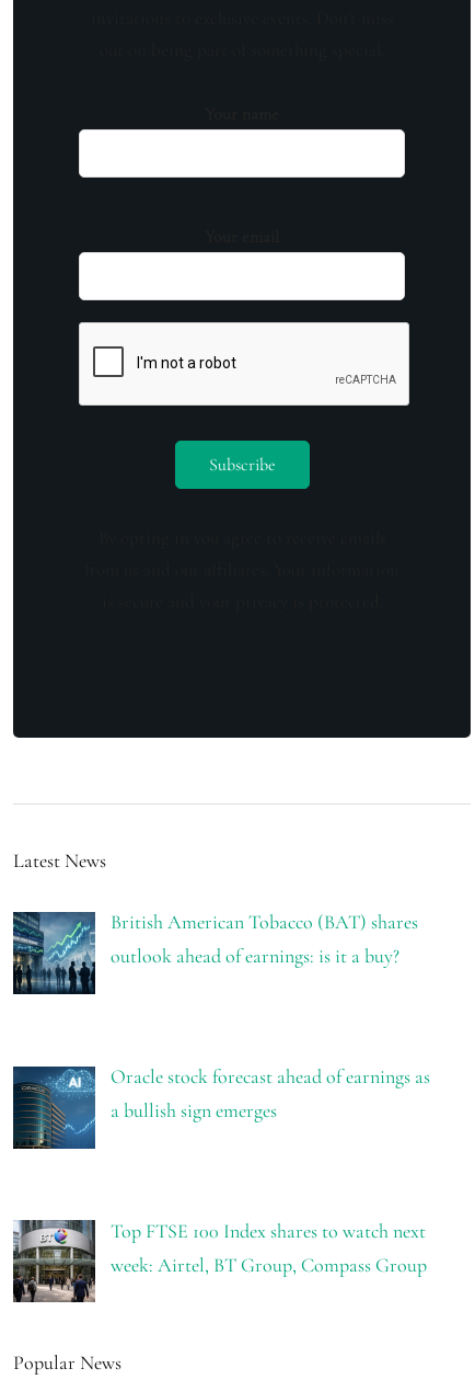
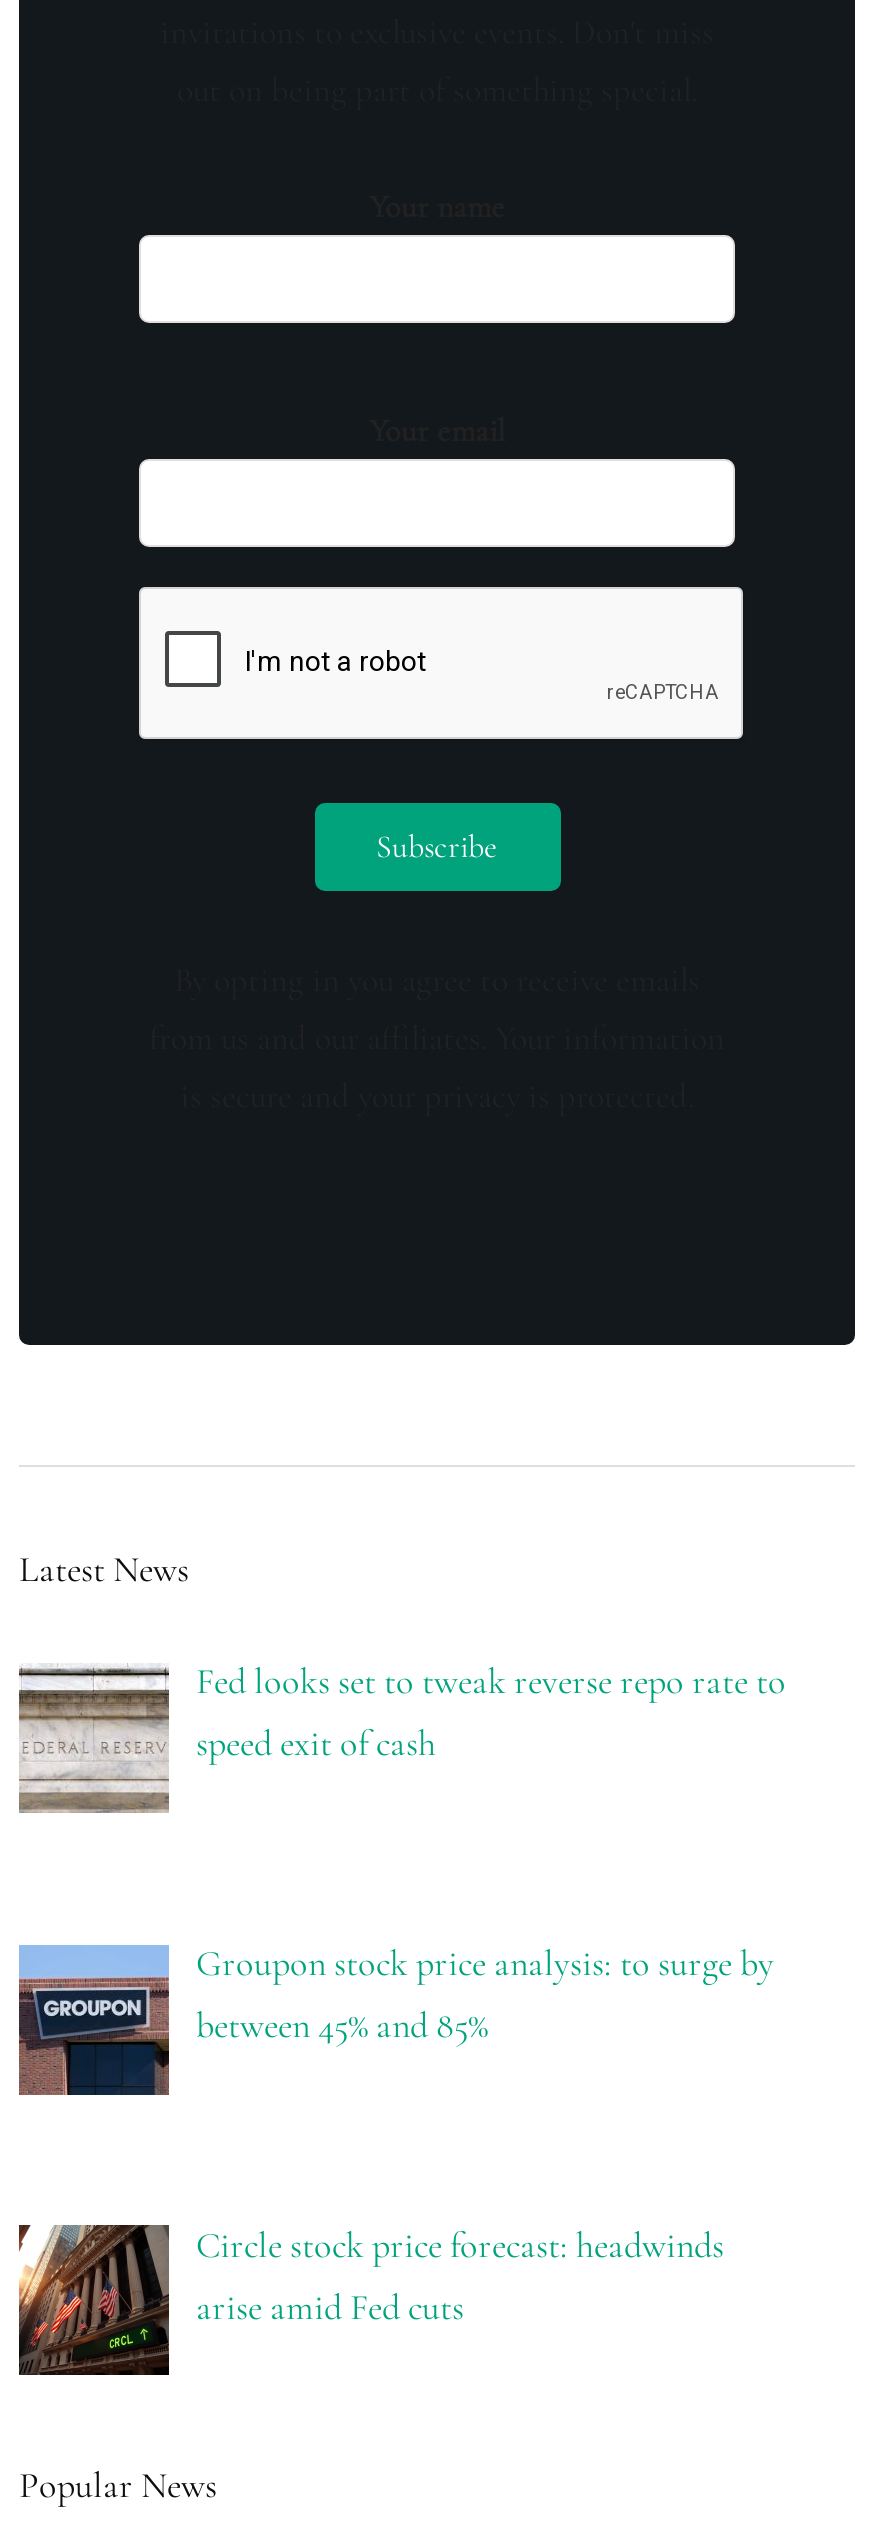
- [image]
- British American Tobacco (BAT) shares
- outlook ahead of earnings: is it a buy?
+ [image]
+ Fed looks set to tweak reverse repo rate to
+ speed exit of cash

- [image]
- Oracle stock forecast ahead of earnings as
- a bullish sign emerges
+ [image]
+ Groupon stock price analysis: to surge by
+ between 45% and 85%

- [image]
- Top FTSE 100 Index shares to watch next
- week: Airtel, BT Group, Compass Group
+ [image]
+ Circle stock price forecast: headwinds
+ arise amid Fed cuts
